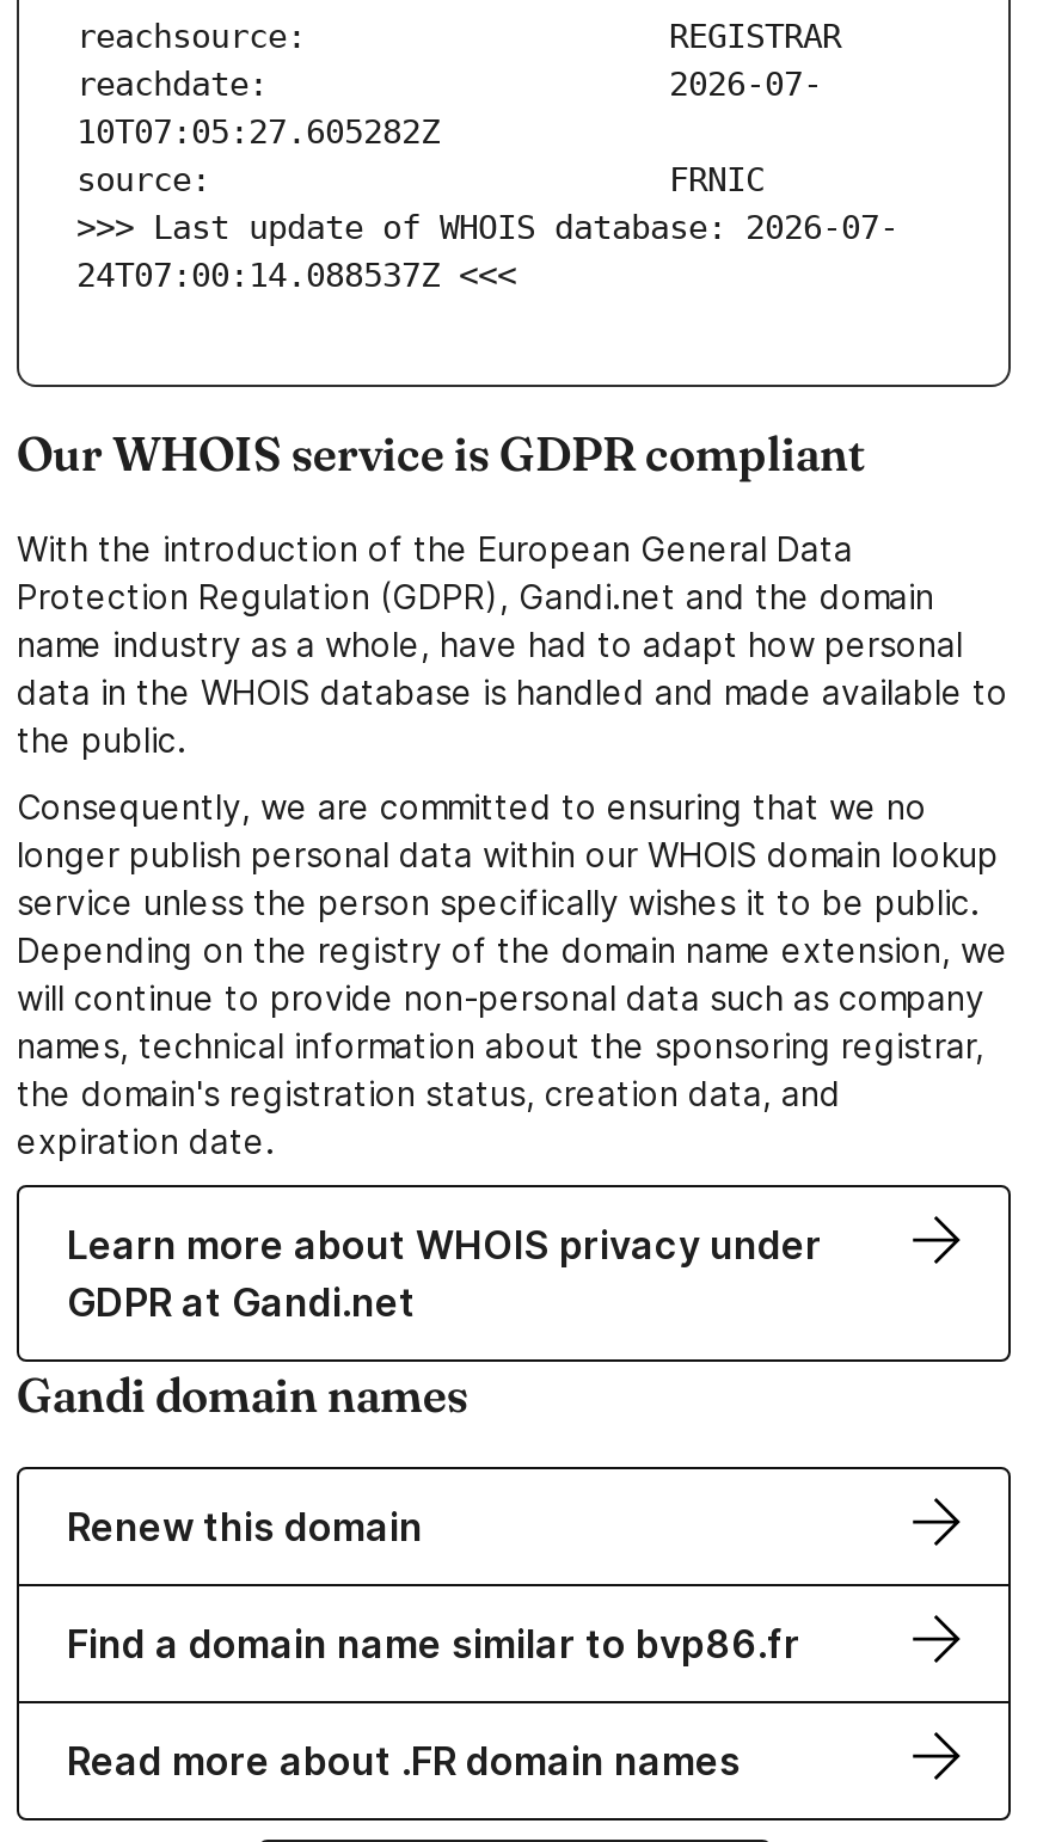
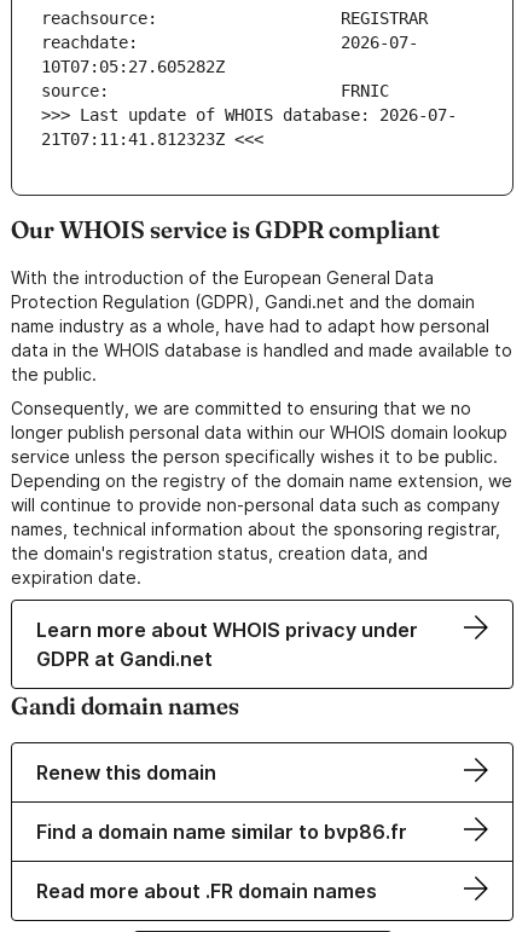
- 24T07:00:14.088537Z <<<
+ 21T07:11:41.812323Z <<<
